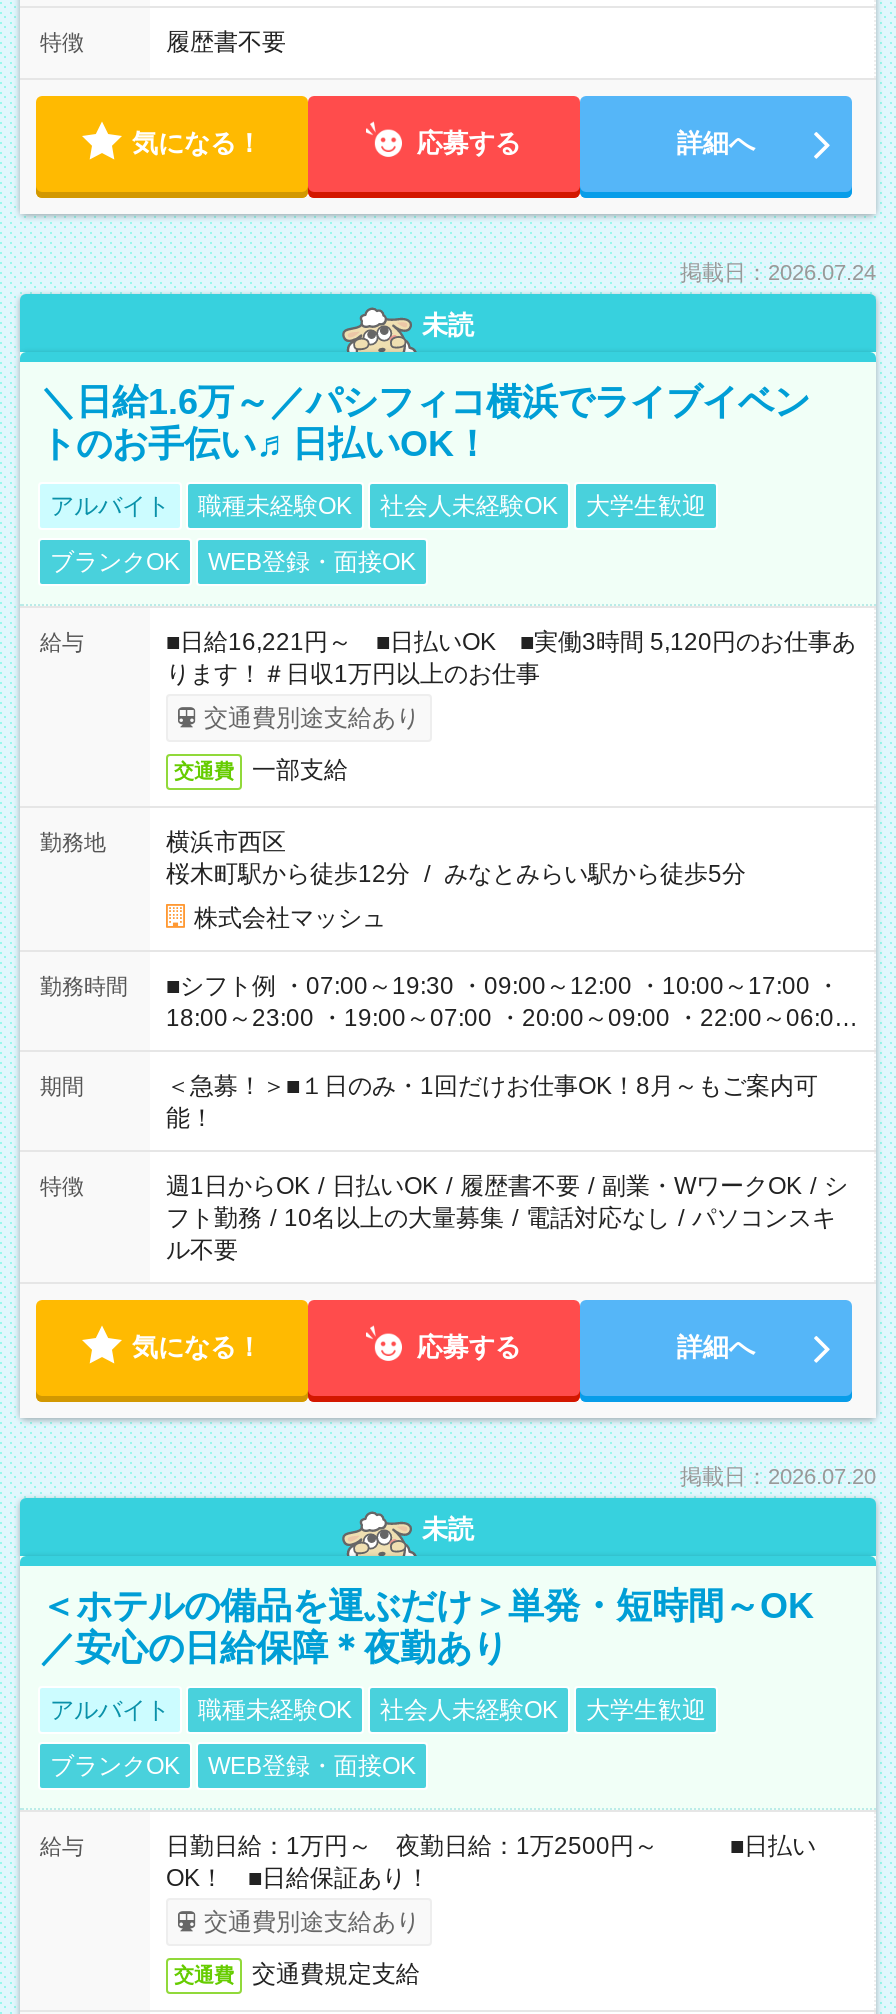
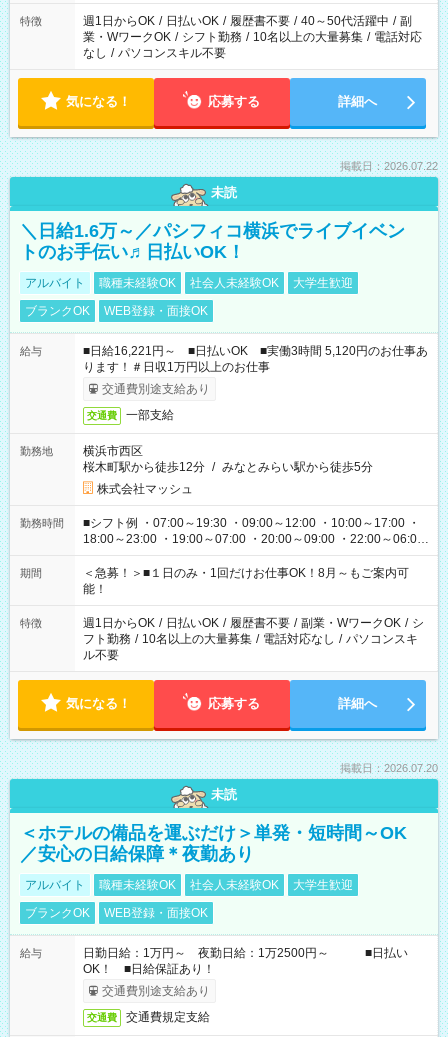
- 履歴書不要
+ 週1日からOK / 日払いOK / 履歴書不要 / 40～50代活躍中 / 副
+ 業・WワークOK / シフト勤務 / 10名以上の大量募集 / 電話対応
+ なし / パソコンスキル不要

- 掲載日：2026.07.24
+ 掲載日：2026.07.22
